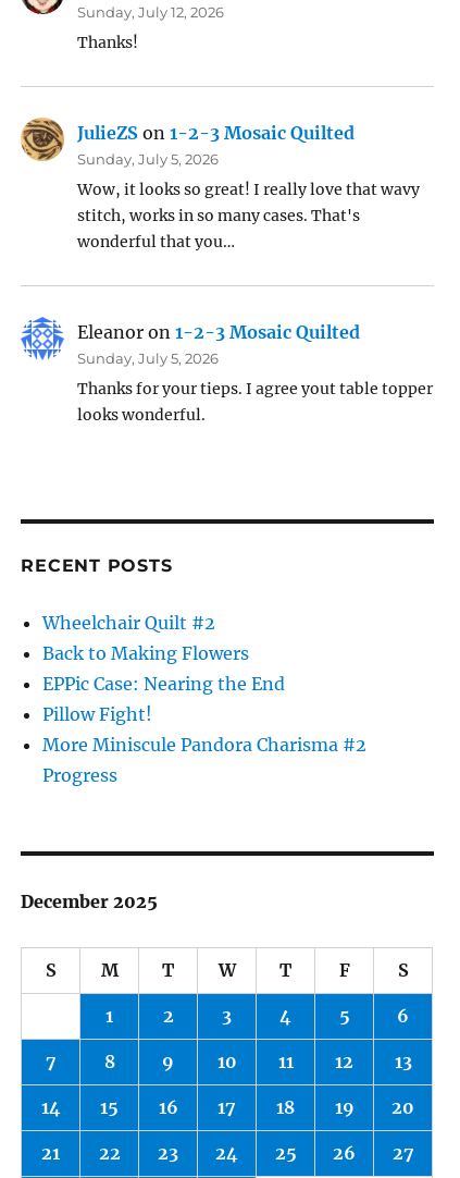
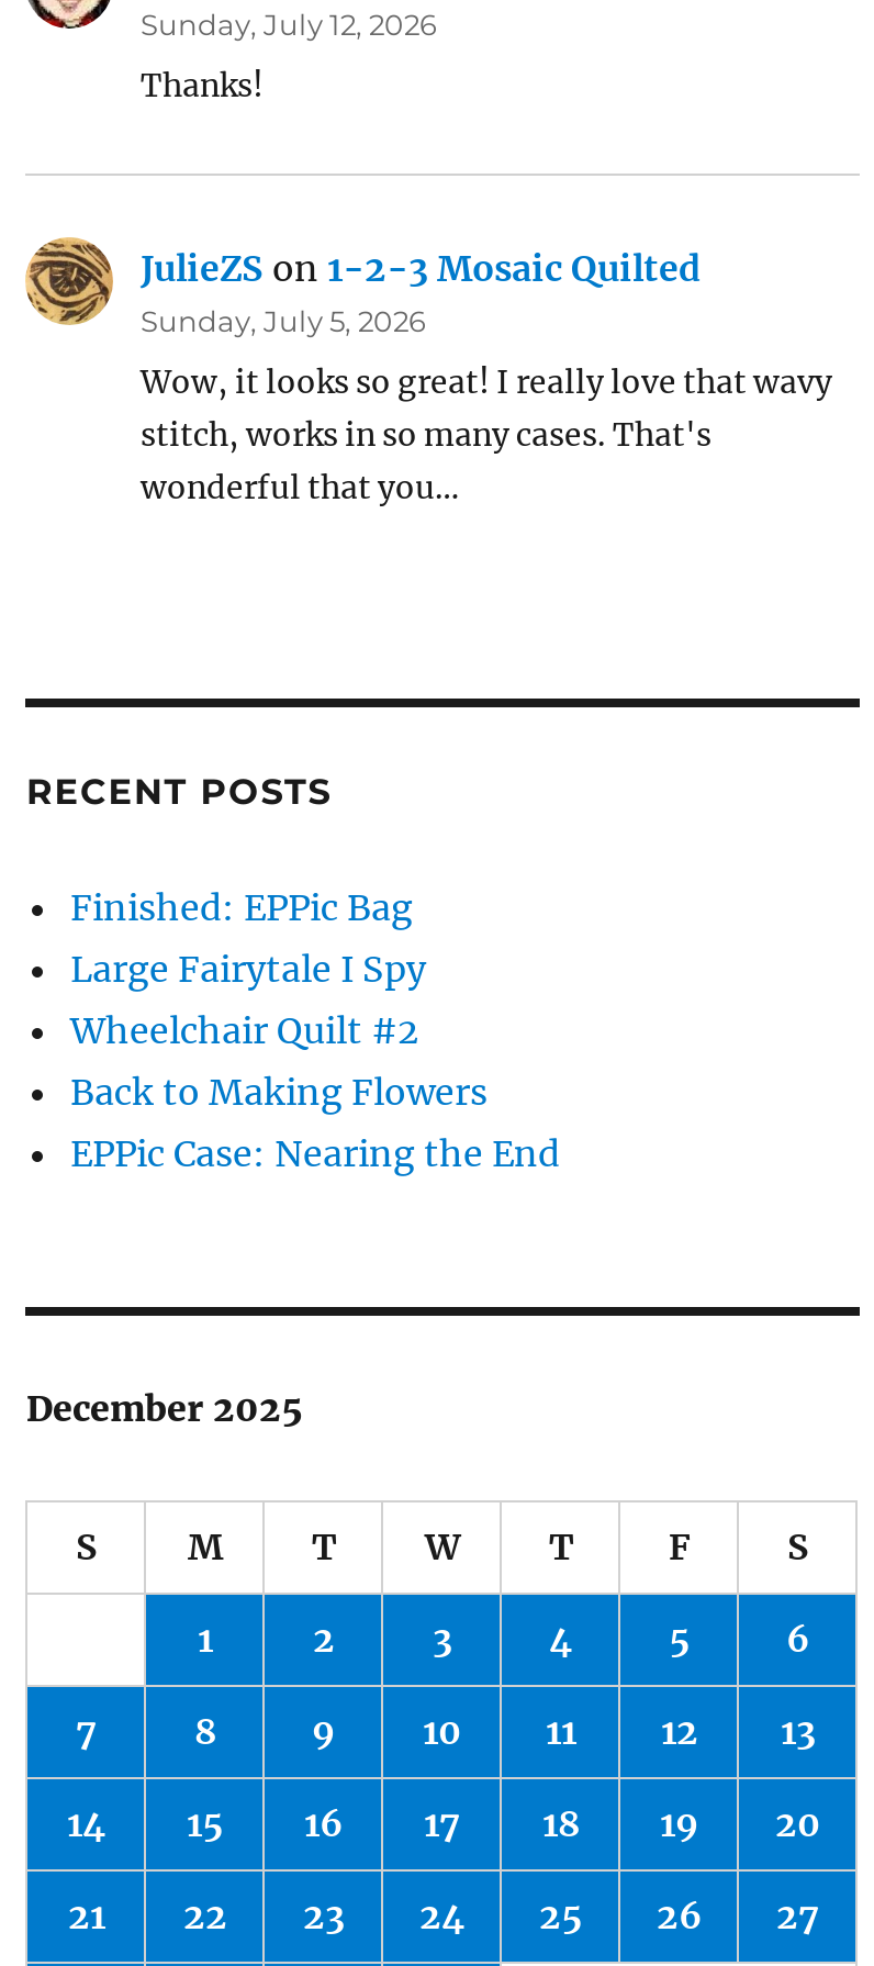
- [image]
- Eleanor on 1-2-3 Mosaic Quilted
- Sunday, July 5, 2026
- Thanks for your tieps. I agree yout table topper
- looks wonderful.

+ Finished: EPPic Bag
+ Large Fairytale I Spy

- Pillow Fight!
- More Miniscule Pandora Charisma #2
- Progress
